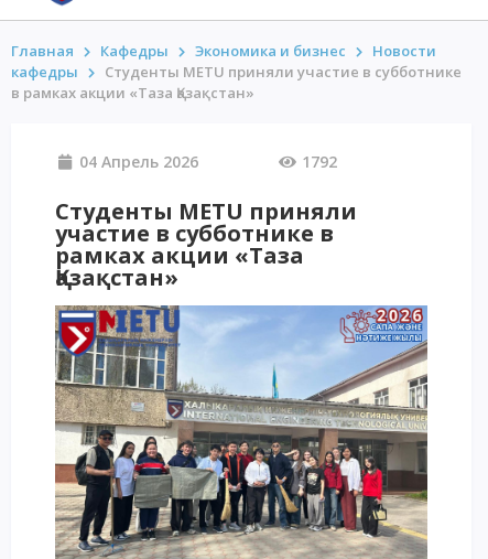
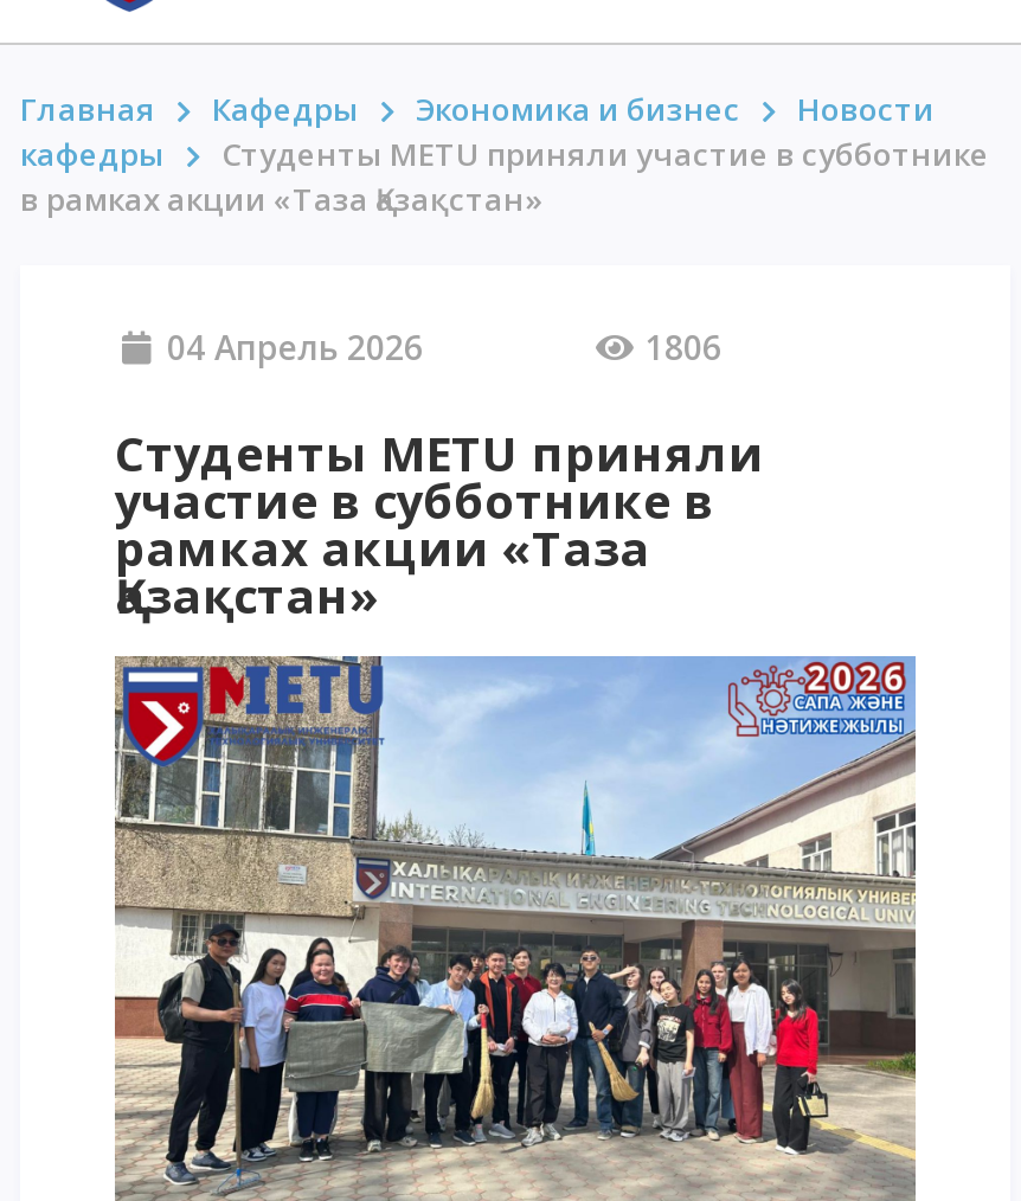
- 1792
+ 1806
